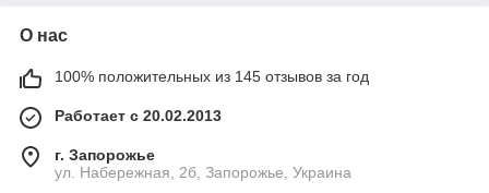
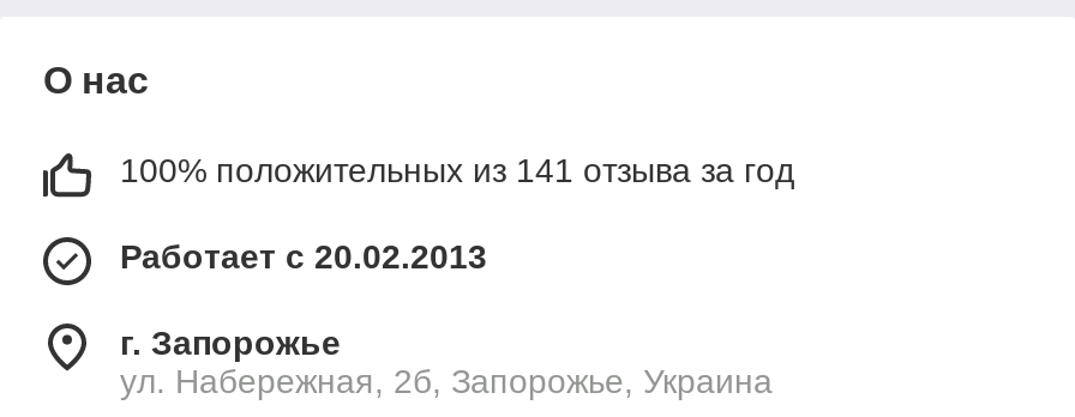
- 100% положительных из 145 отзывов за год
+ 100% положительных из 141 отзыва за год
